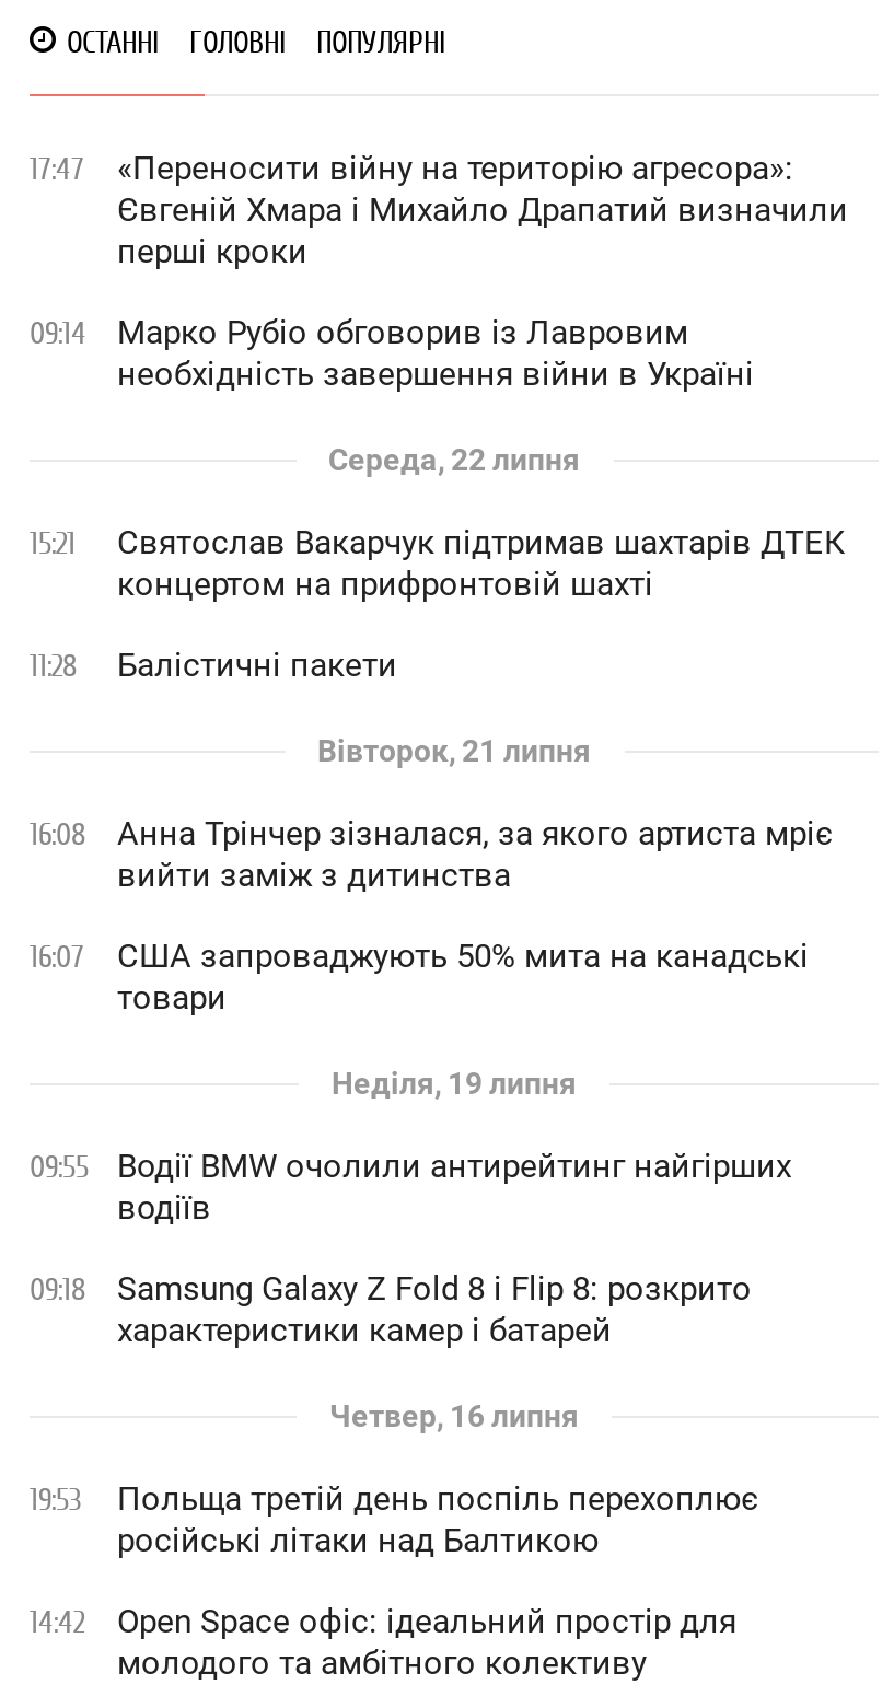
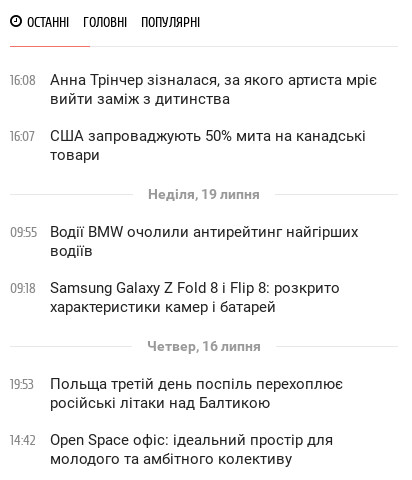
- 17:47
- «Переносити війну на територію агресора»:
- Євгеній Хмара і Михайло Драпатий визначили
- перші кроки
- 09:14
- Марко Рубіо обговорив із Лавровим
- необхідність завершення війни в Україні
- Середа, 22 липня
- 15:21
- Святослав Вакарчук підтримав шахтарів ДТЕК
- концертом на прифронтовій шахті
- 11:28
- Балістичні пакети
- Вівторок, 21 липня
